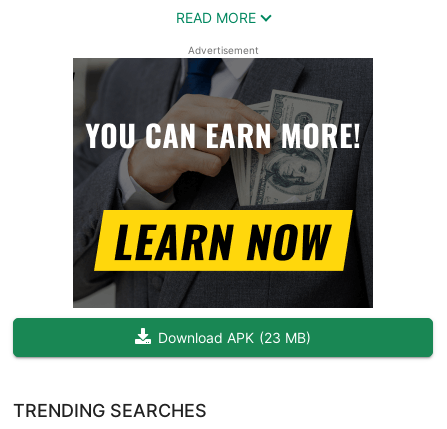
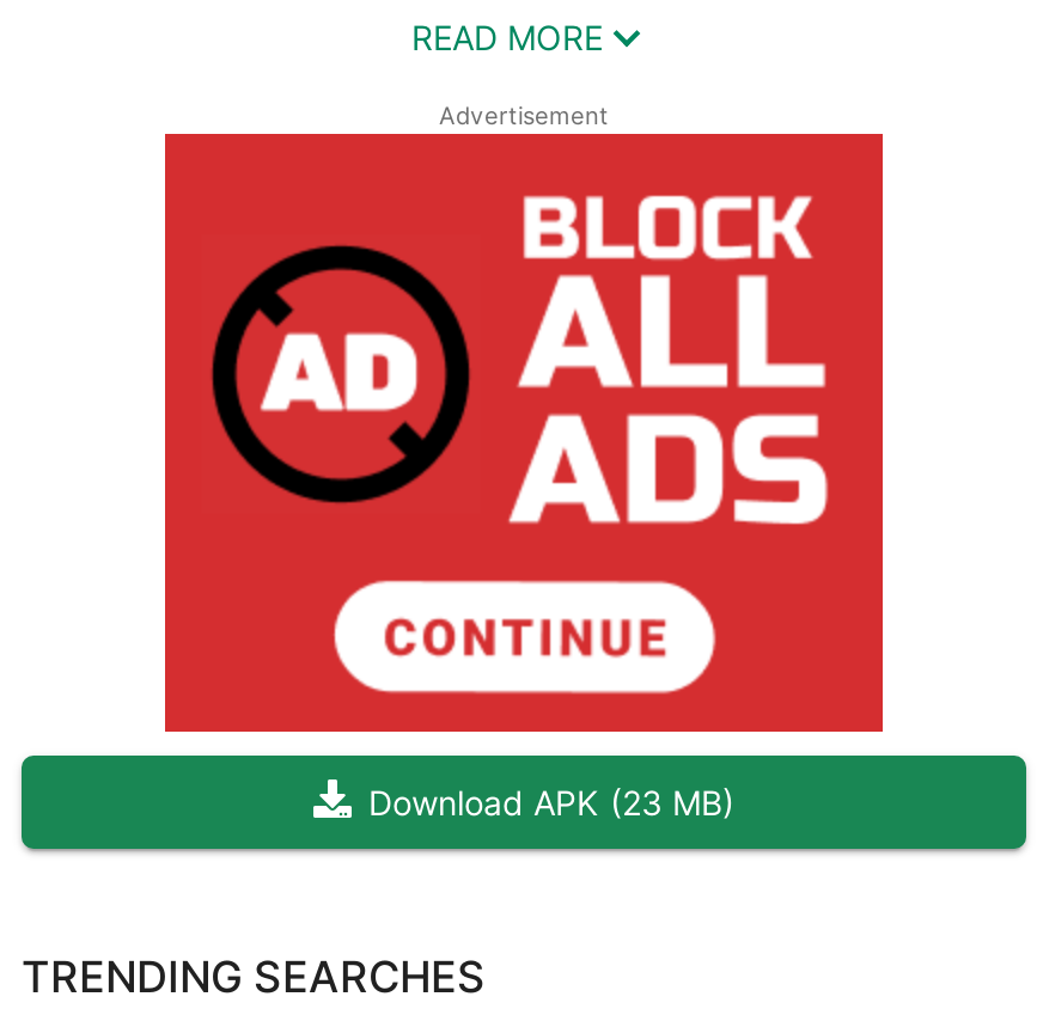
- [image]
+ [image]
